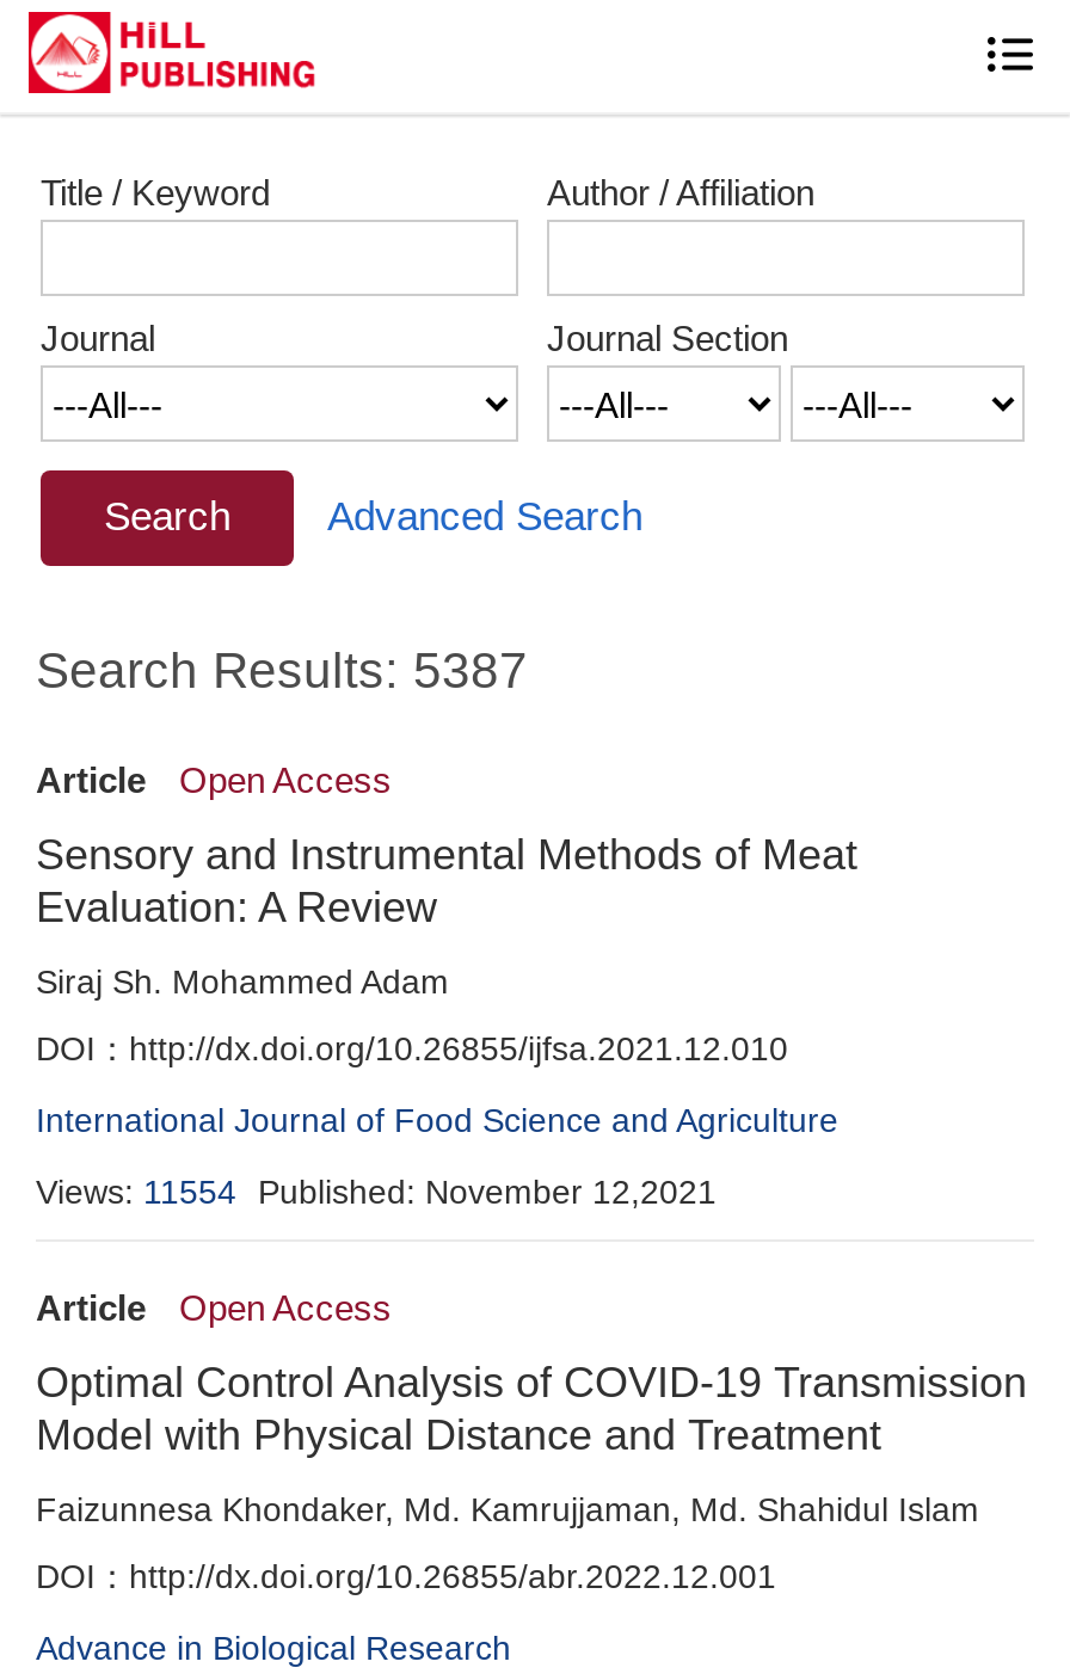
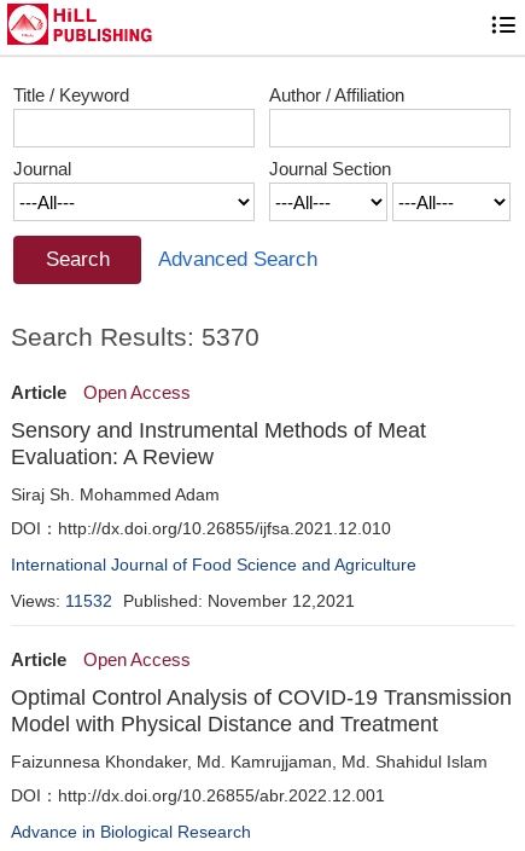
- Search Results: 5387
+ Search Results: 5370

- Views: 11554 Published: November 12,2021
+ Views: 11532 Published: November 12,2021
